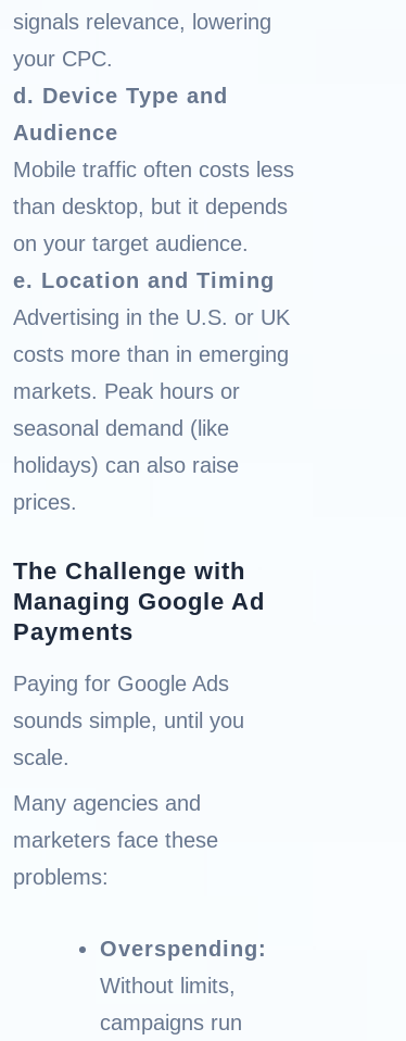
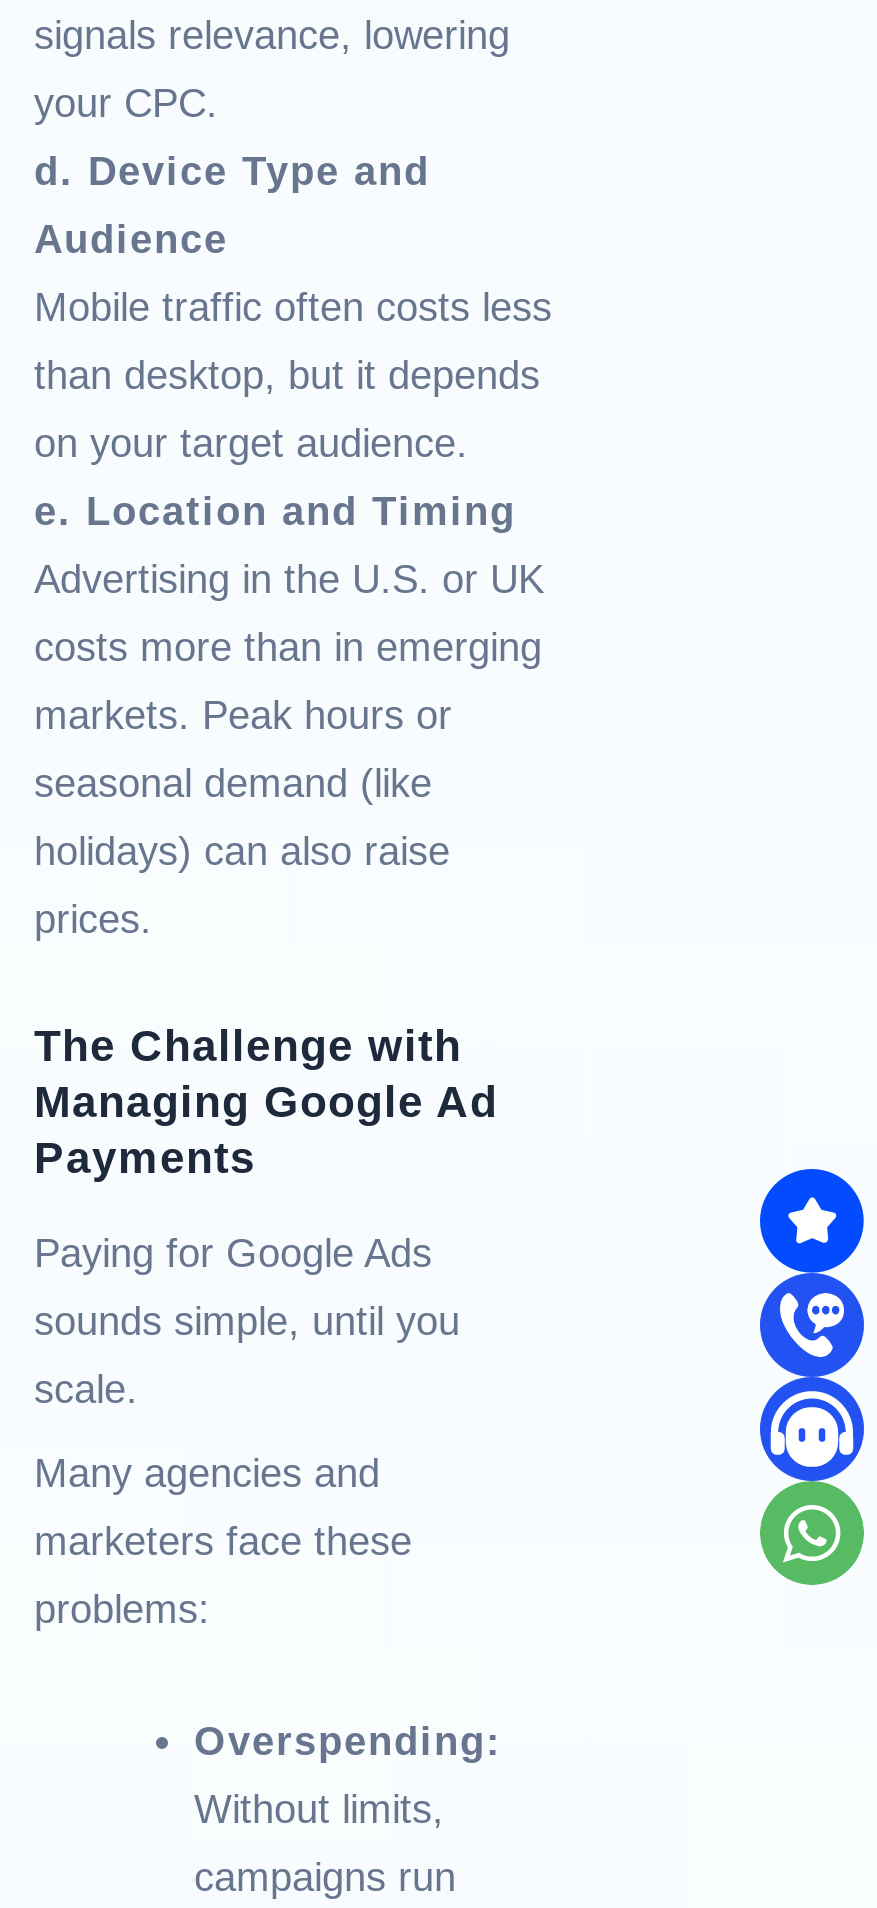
+ [image]
